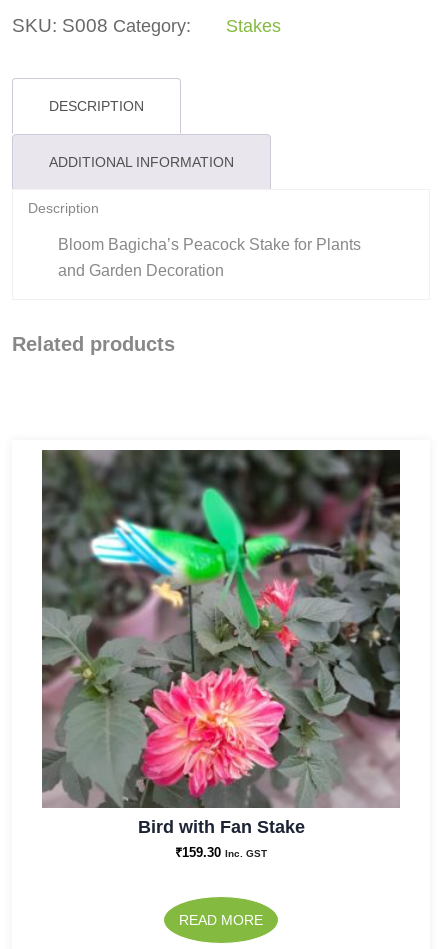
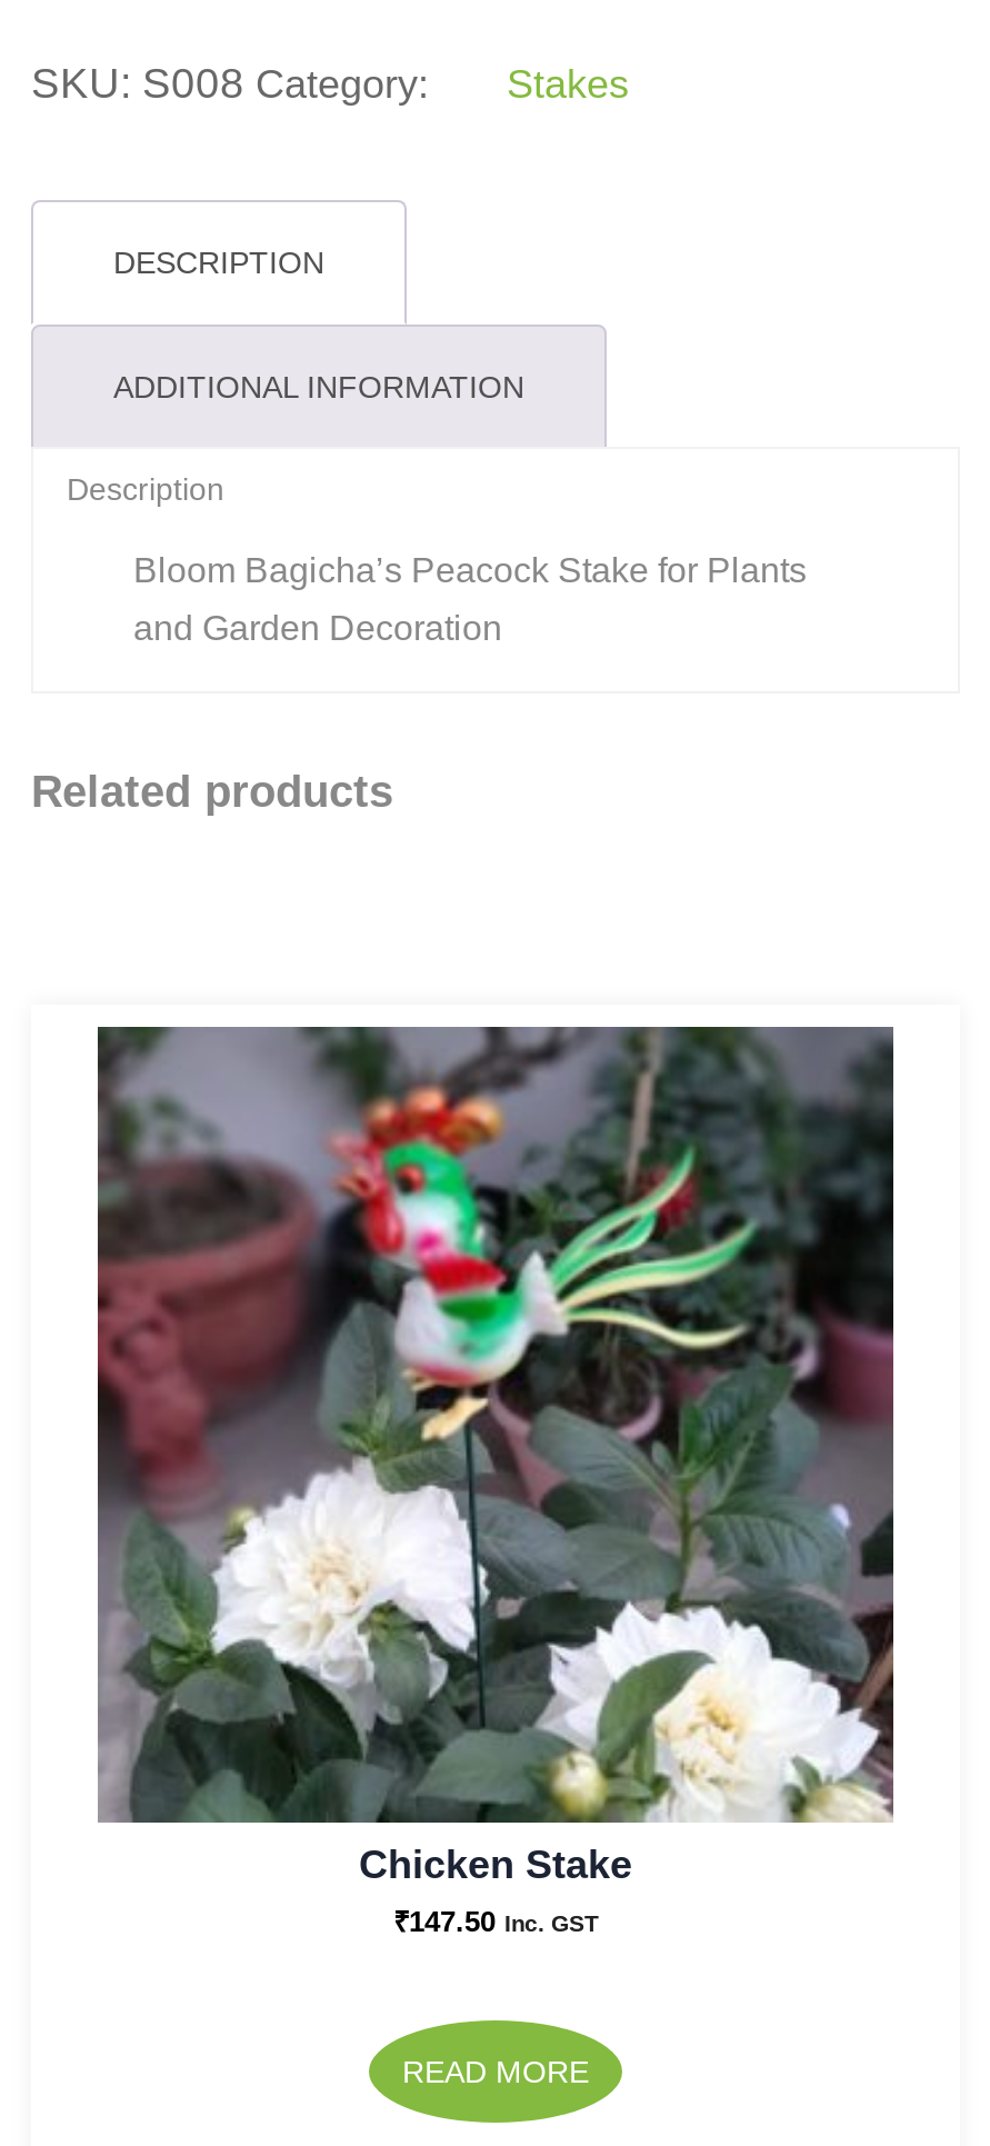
- [image]
- Bird with Fan Stake
- ₹159.30 Inc. GST
+ [image]
+ Chicken Stake
+ ₹147.50 Inc. GST
